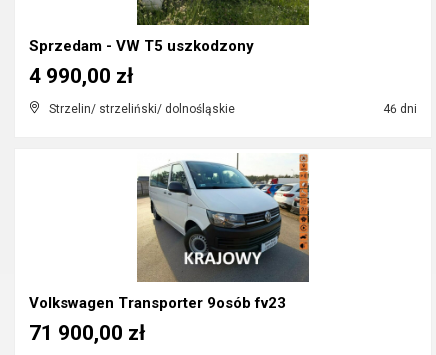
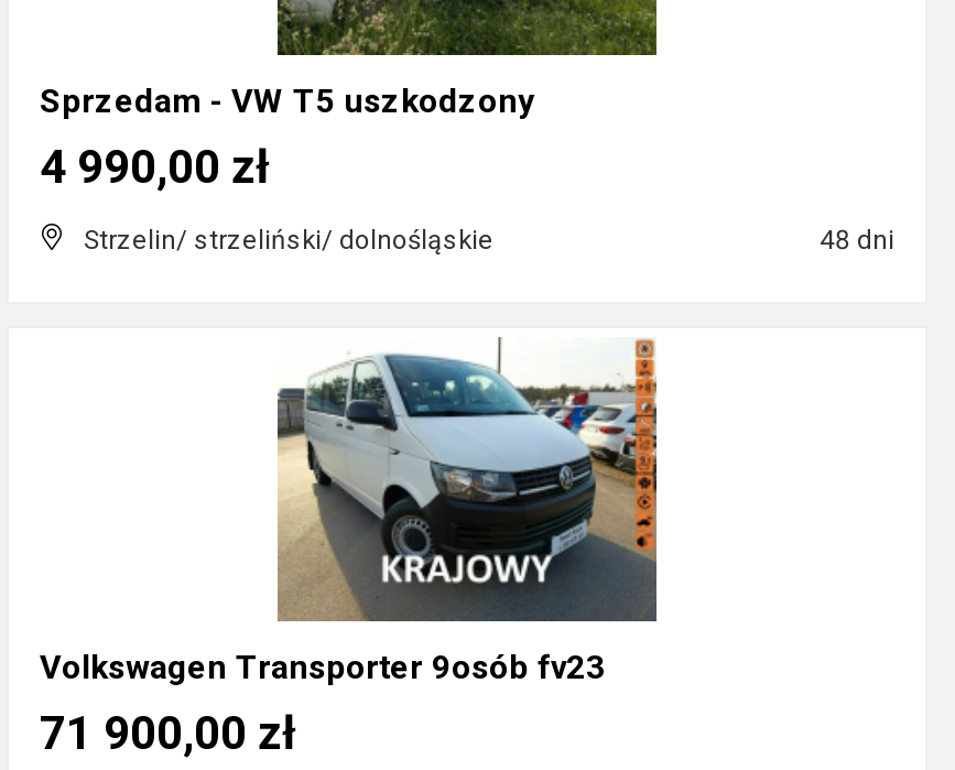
- 46 dni
+ 48 dni
